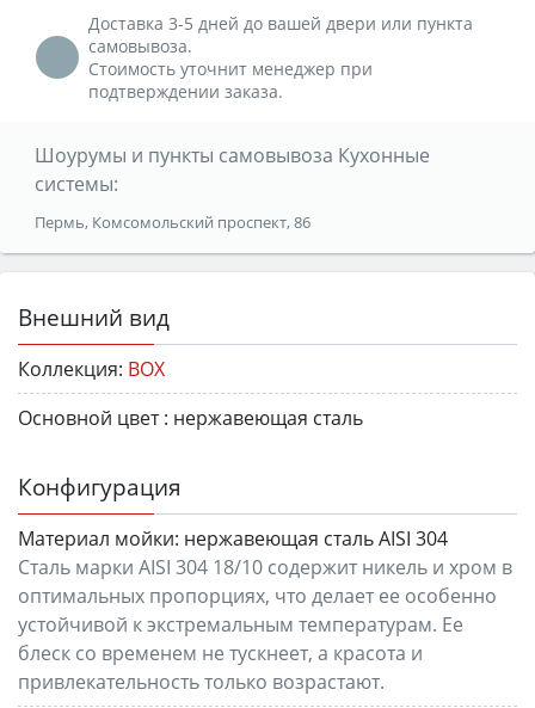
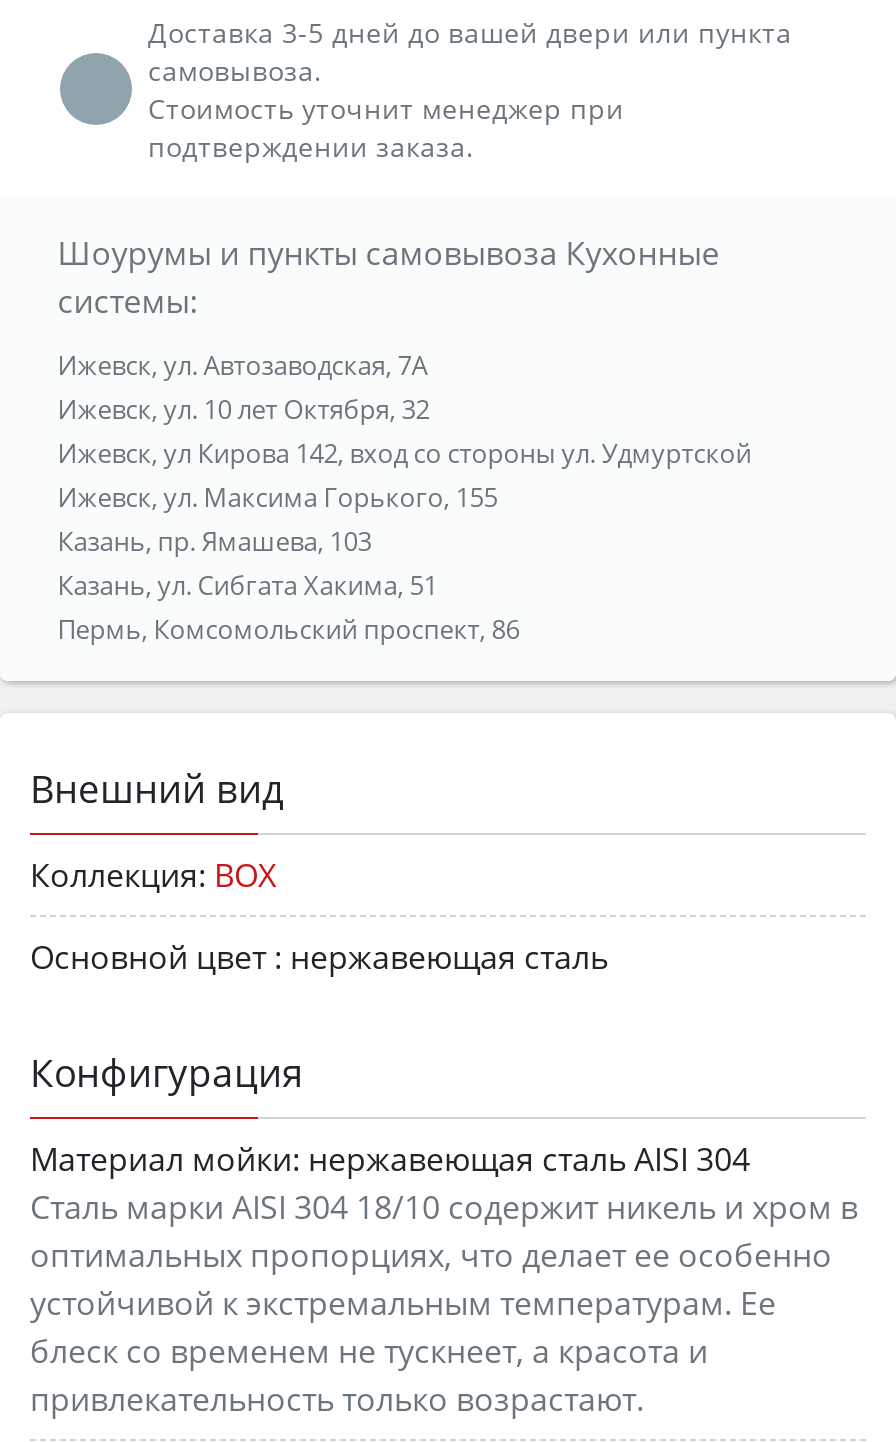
+ Ижевск, ул. Автозаводская, 7А
+ Ижевск, ул. 10 лет Октября, 32
+ Ижевск, ул Кирова 142, вход со стороны ул. Удмуртской
+ Ижевск, ул. Максима Горького, 155
+ Казань, пр. Ямашева, 103
+ Казань, ул. Сибгата Хакима, 51
